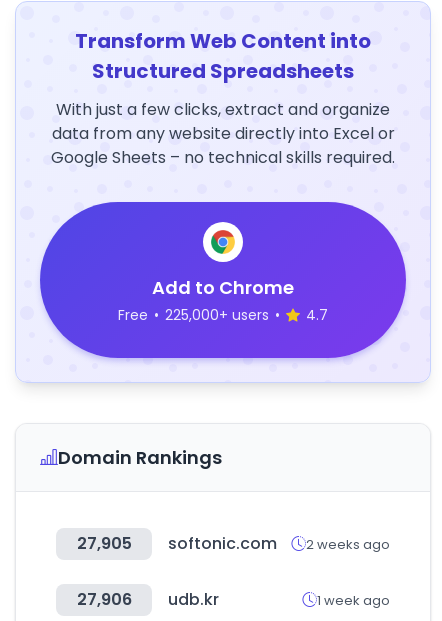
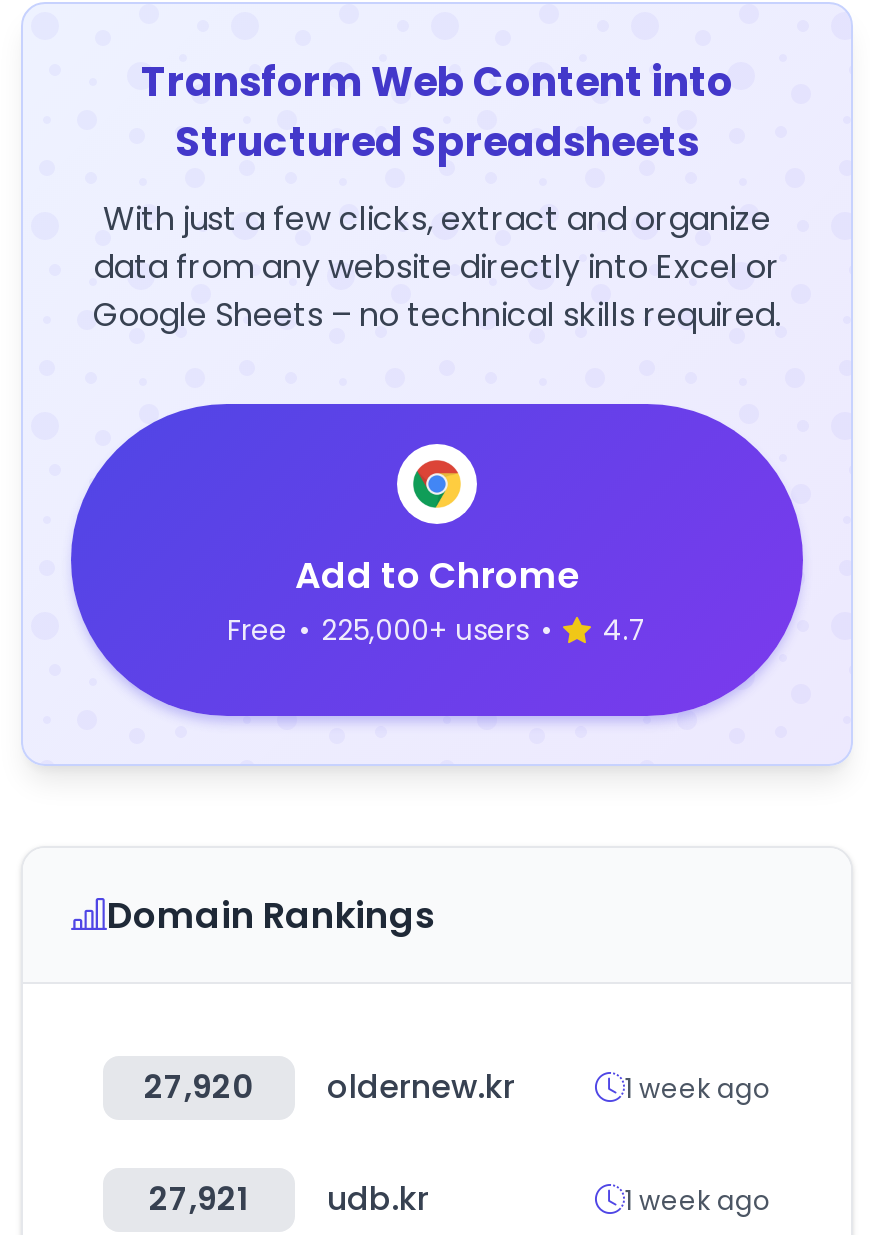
- 27,905
- softonic.com
- 2 weeks ago
+ 27,920
+ oldernew.kr
+ 1 week ago

- 27,906 udb.kr
+ 27,921 udb.kr
